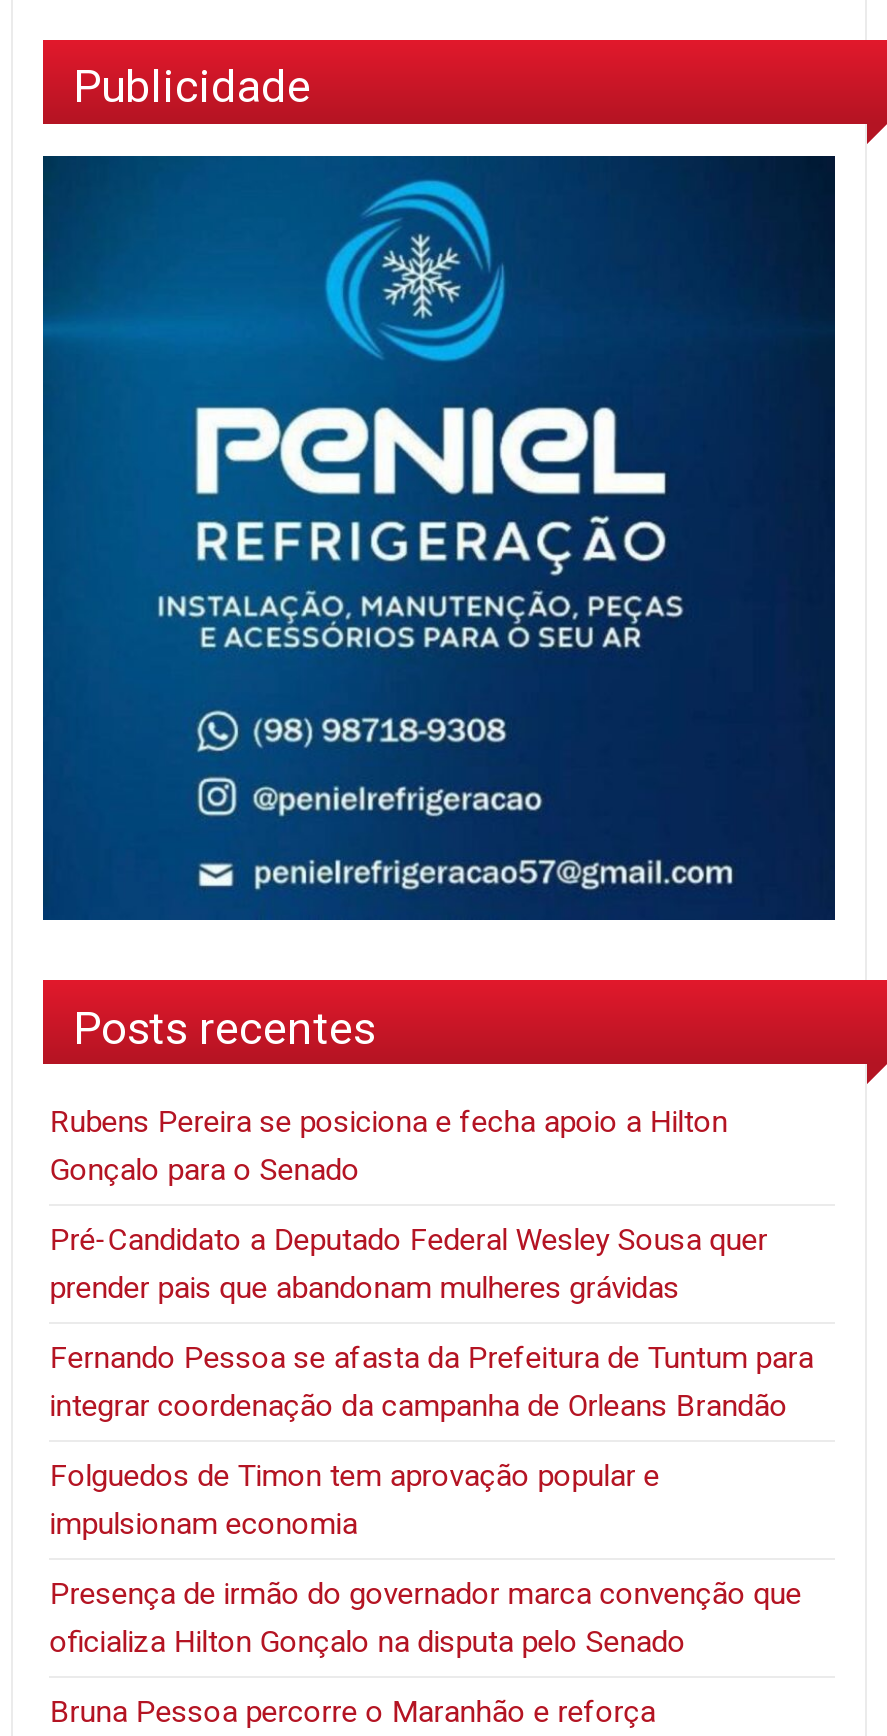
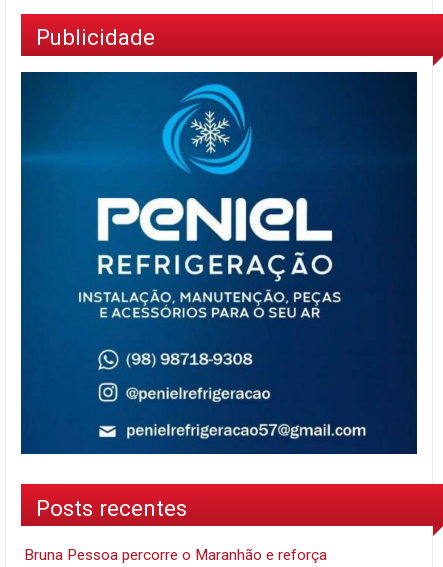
- Rubens Pereira se posiciona e fecha apoio a Hilton
- Gonçalo para o Senado
- Pré-Candidato a Deputado Federal Wesley Sousa quer
- prender pais que abandonam mulheres grávidas
- Fernando Pessoa se afasta da Prefeitura de Tuntum para
- integrar coordenação da campanha de Orleans Brandão
- Folguedos de Timon tem aprovação popular e
- impulsionam economia
- Presença de irmão do governador marca convenção que
- oficializa Hilton Gonçalo na disputa pelo Senado
